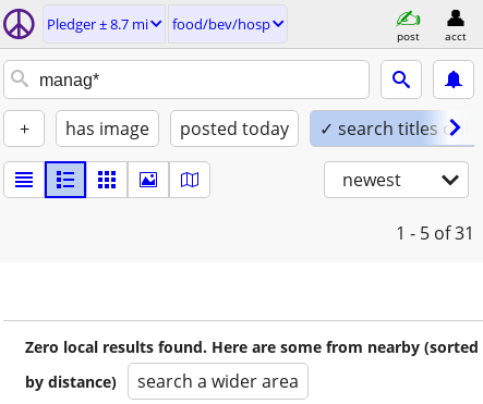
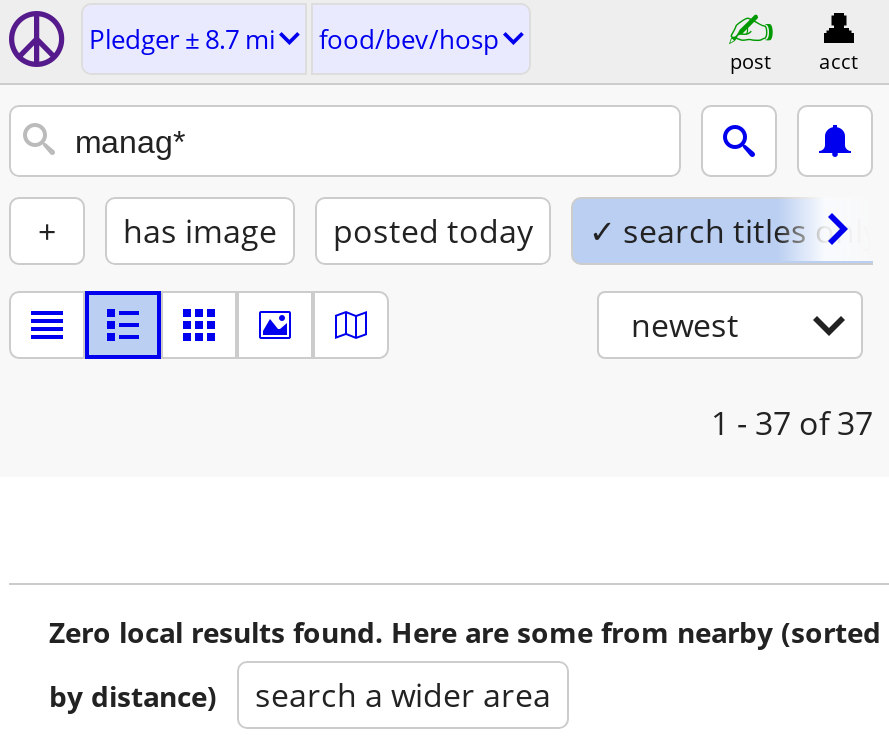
- 1 - 5 of 31
+ 1 - 37 of 37
